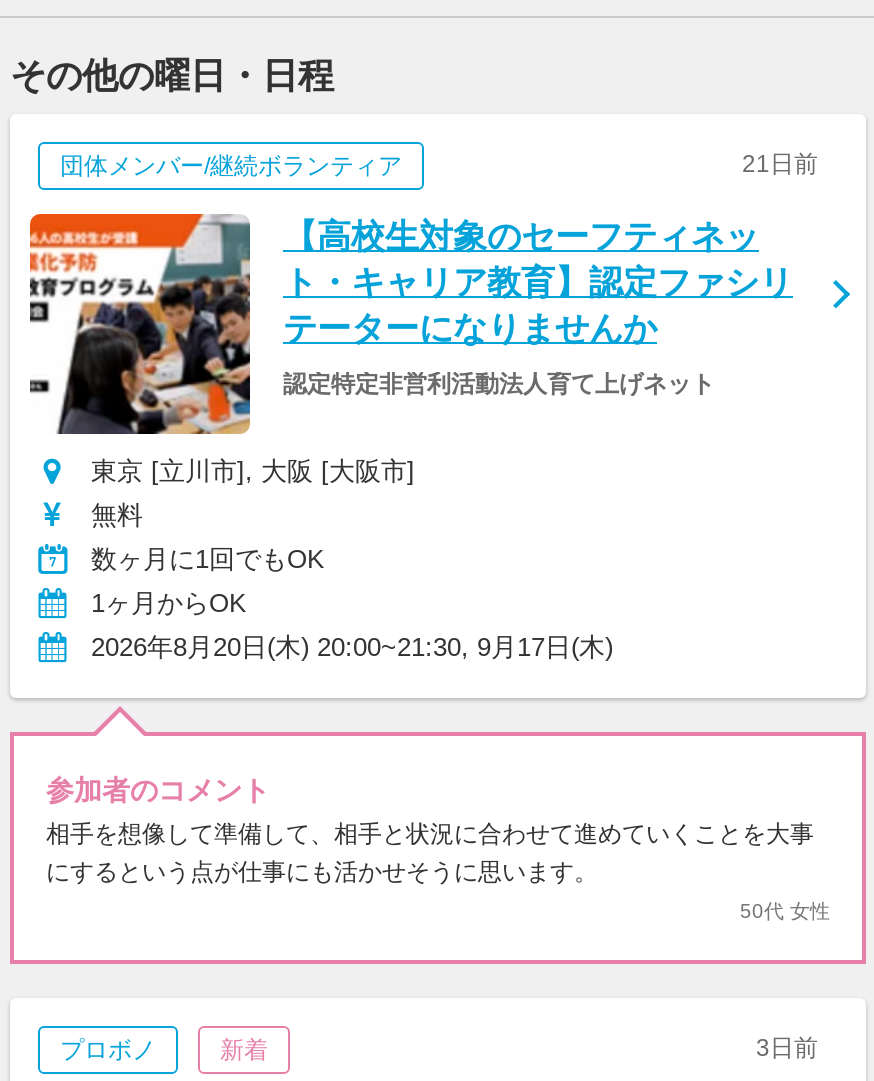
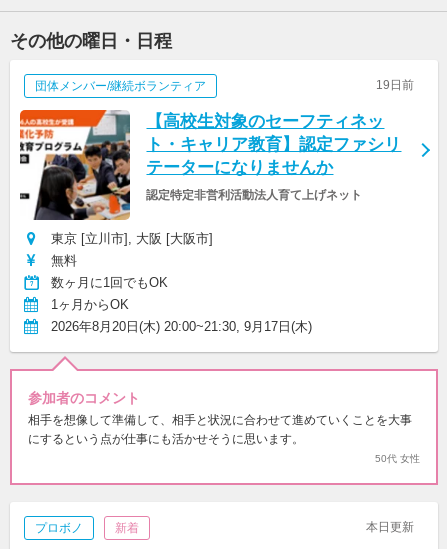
- 21日前
+ 19日前

- 3日前
+ 本日更新
